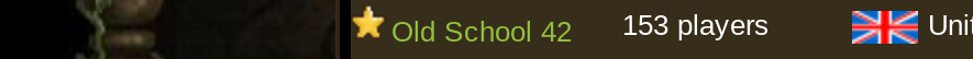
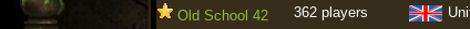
- Old School 42 153 players
+ Old School 42 362 players
